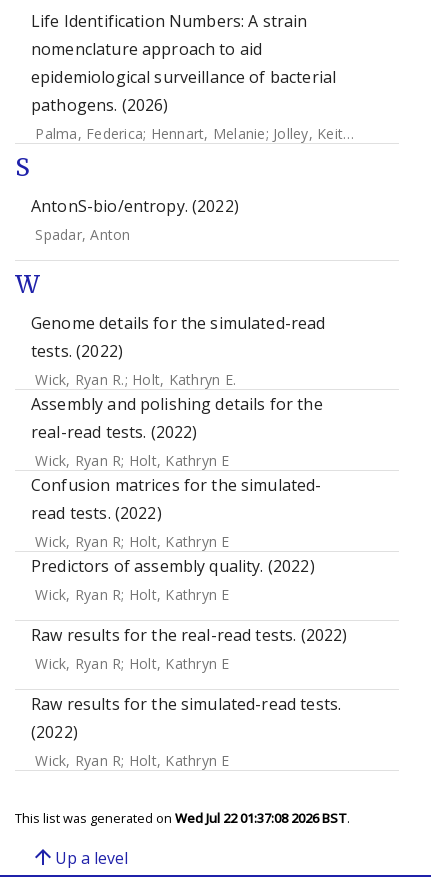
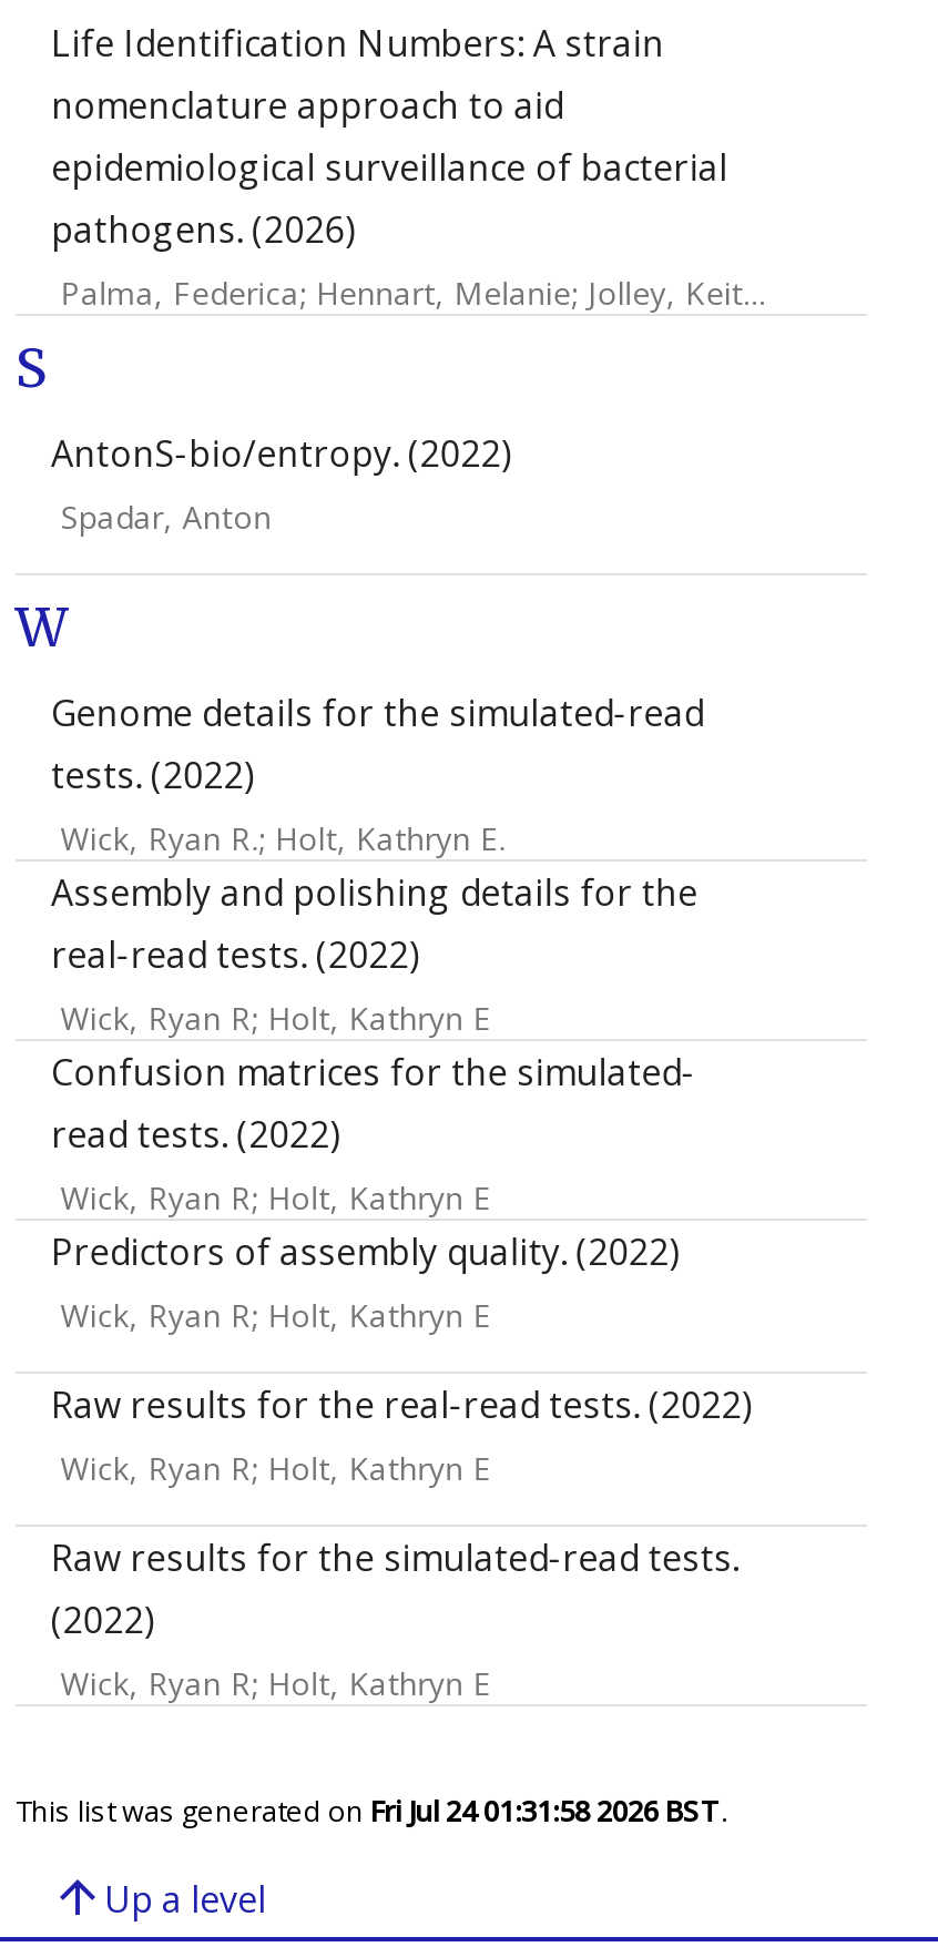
- This list was generated on Wed Jul 22 01:37:08 2026 BST.
+ This list was generated on Fri Jul 24 01:31:58 2026 BST.
